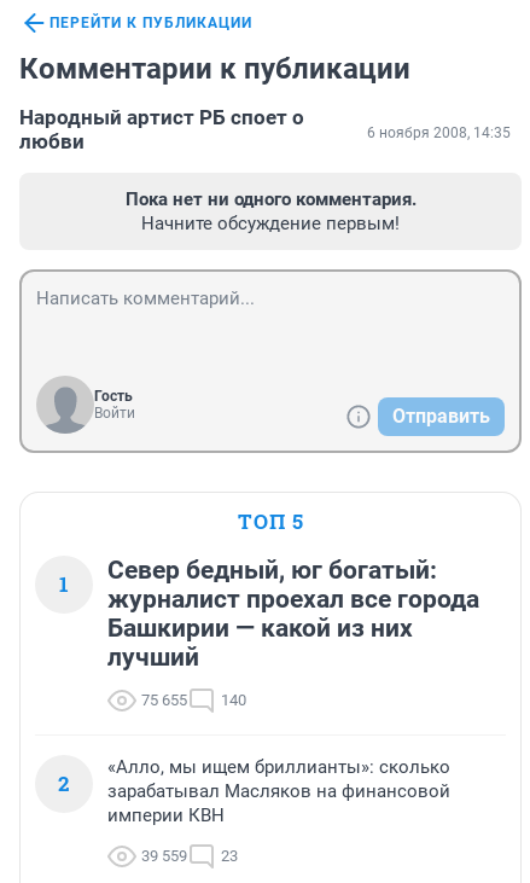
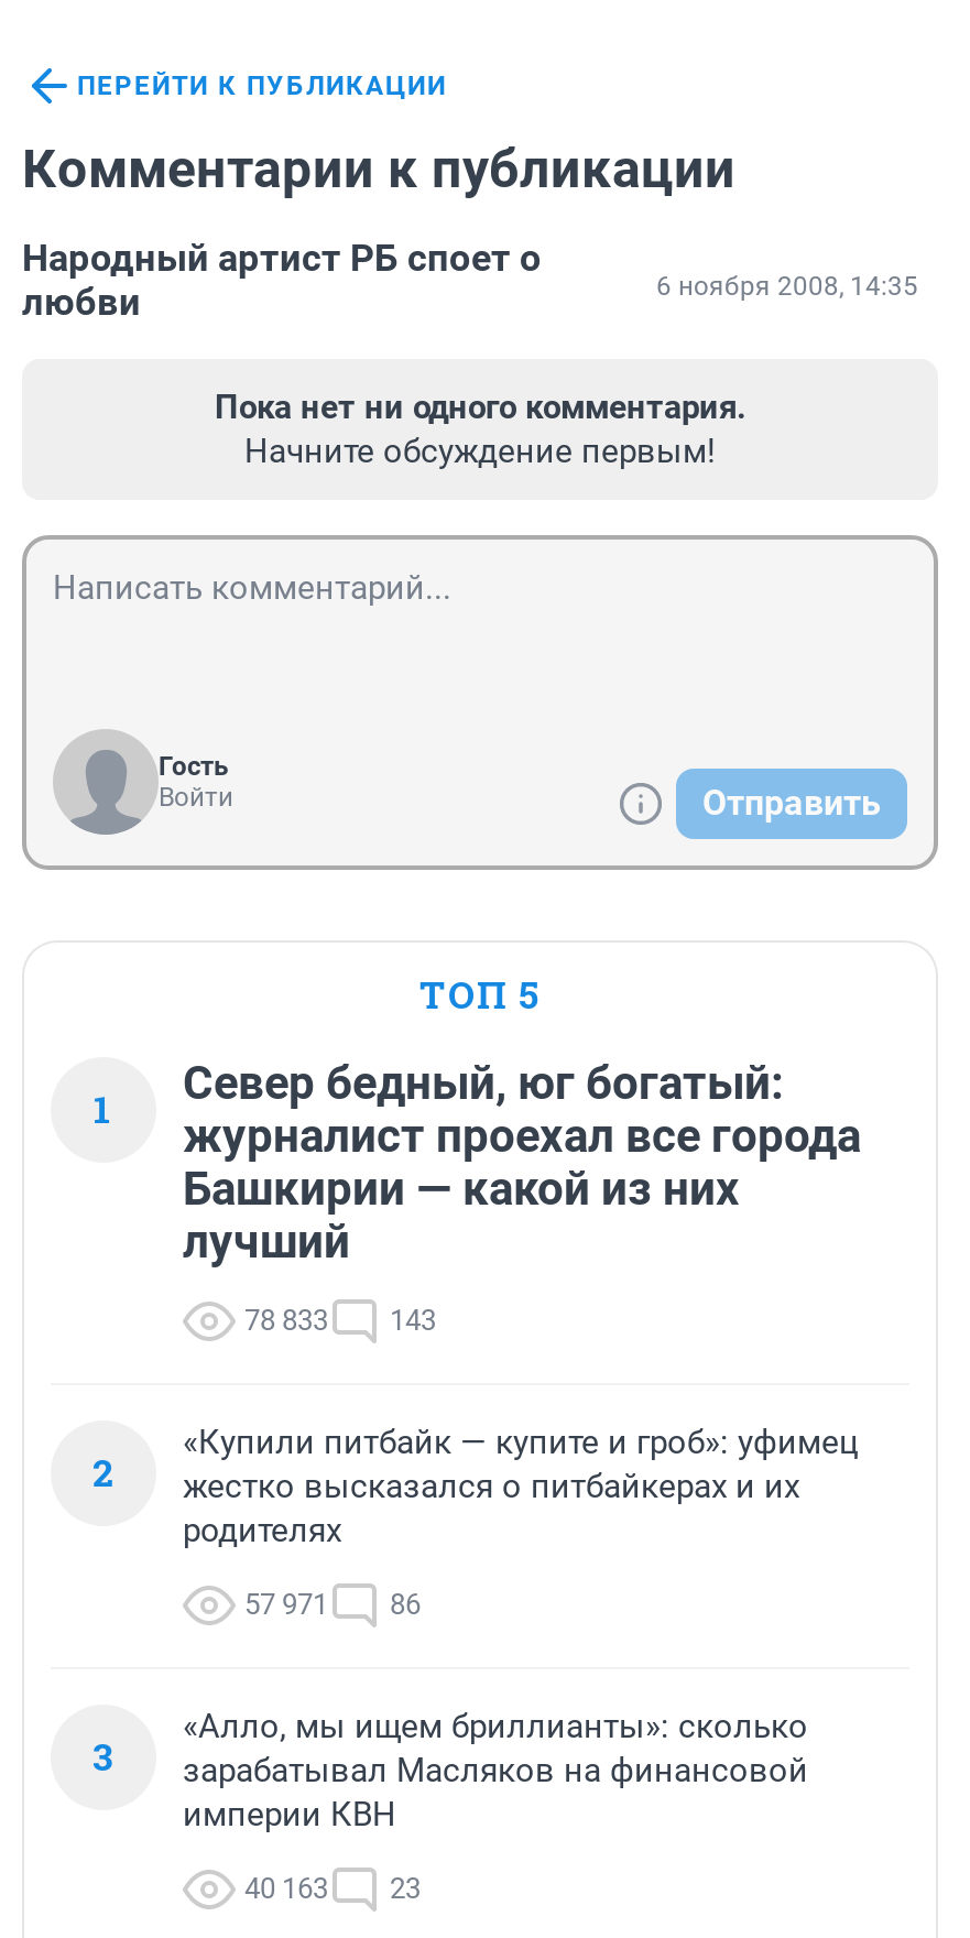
+ «Купили питбайк — купите и гроб»: уфимец
+ жестко высказался о питбайкерах и их
+ родителях
+ 57 971
+ 86
+ 3

- 75 655
+ 78 833

- 140
+ 143

- 39 559 23
+ 40 163 23
